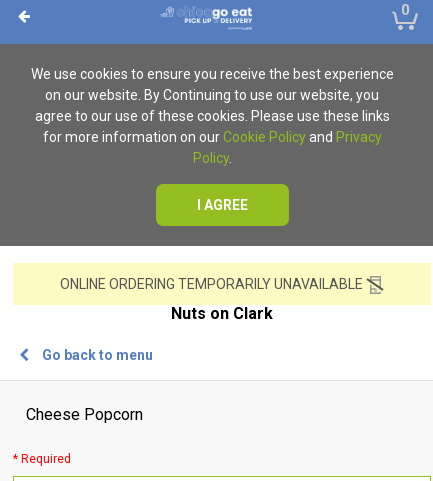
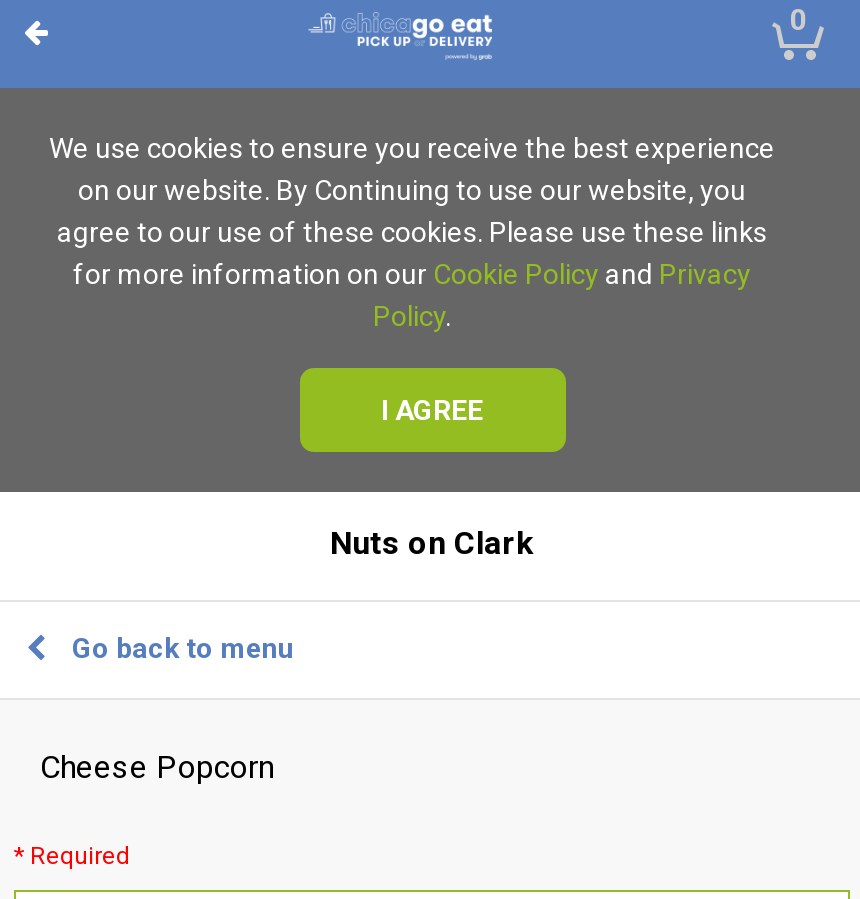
- ONLINE ORDERING TEMPORARILY UNAVAILABLE
